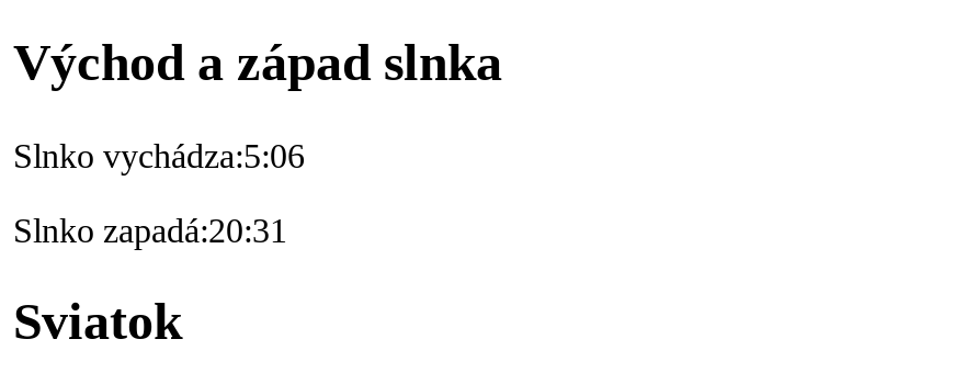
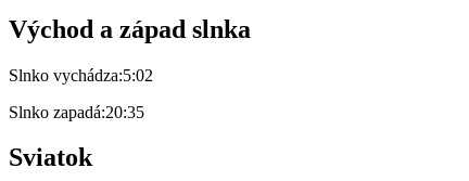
- Slnko vychádza:5:06
+ Slnko vychádza:5:02

- Slnko zapadá:20:31
+ Slnko zapadá:20:35
